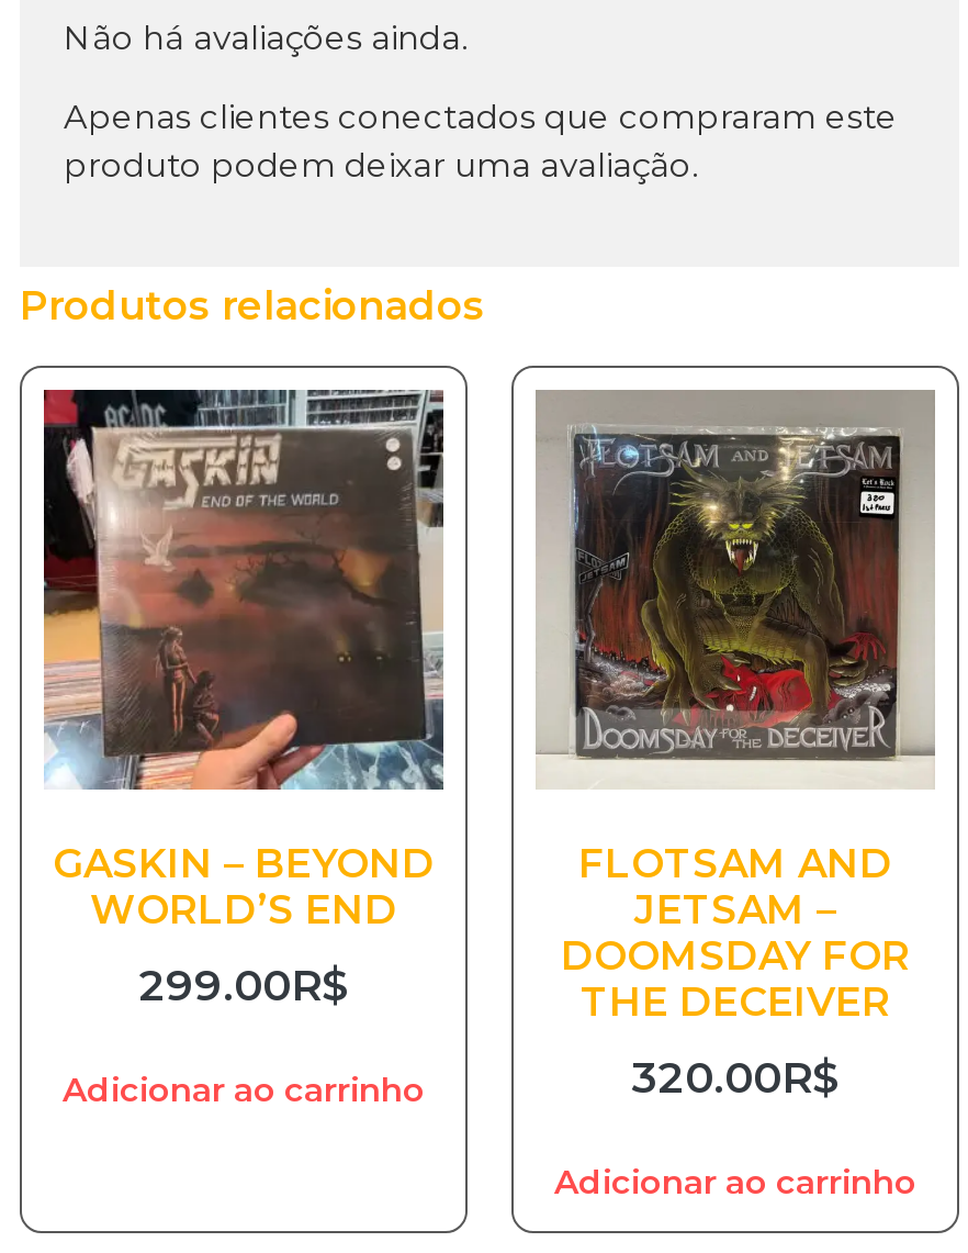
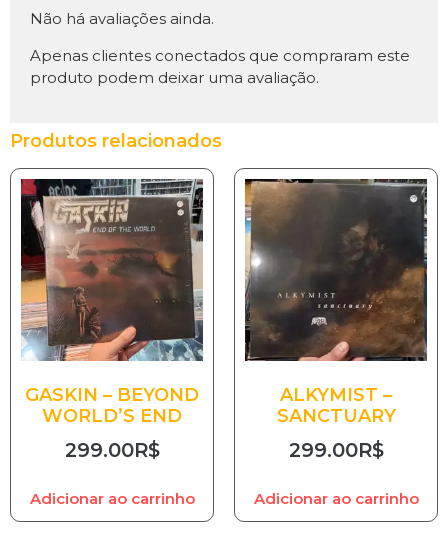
- [image]
- FLOTSAM AND
- JETSAM –
- DOOMSDAY FOR
- THE DECEIVER
+ [image]
+ ALKYMIST –
+ SANCTUARY

- 320.00R$
+ 299.00R$
